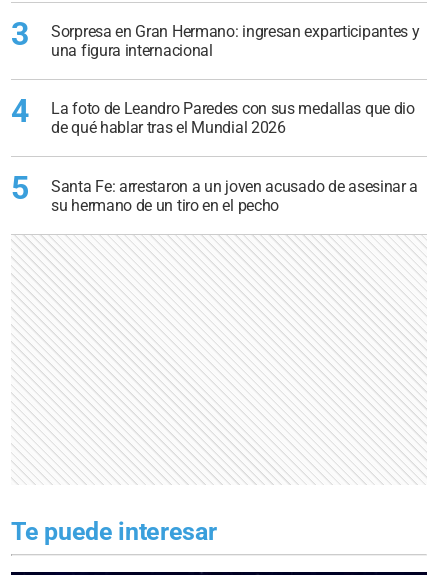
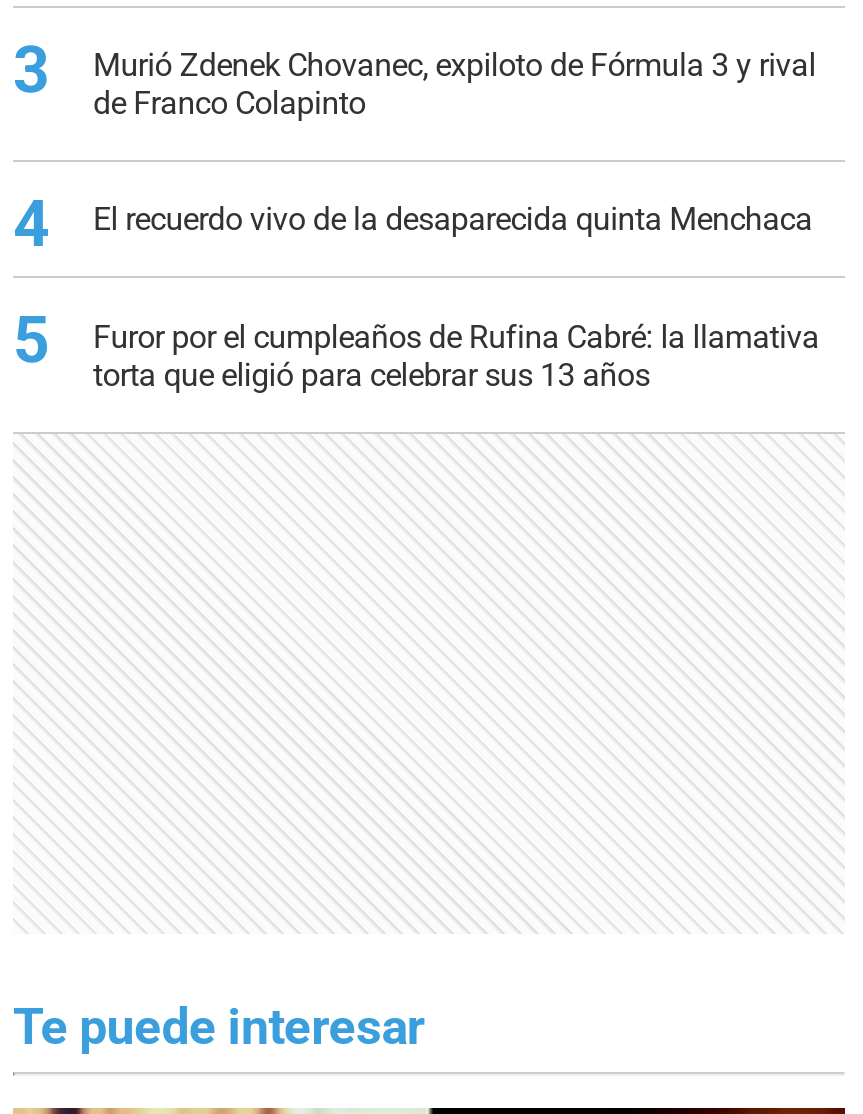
- Sorpresa en Gran Hermano: ingresan exparticipantes y
- una figura internacional
+ Murió Zdenek Chovanec, expiloto de Fórmula 3 y rival
+ de Franco Colapinto

- La foto de Leandro Paredes con sus medallas que dio
- de qué hablar tras el Mundial 2026
+ El recuerdo vivo de la desaparecida quinta Menchaca

- Santa Fe: arrestaron a un joven acusado de asesinar a
- su hermano de un tiro en el pecho
+ Furor por el cumpleaños de Rufina Cabré: la llamativa
+ torta que eligió para celebrar sus 13 años
